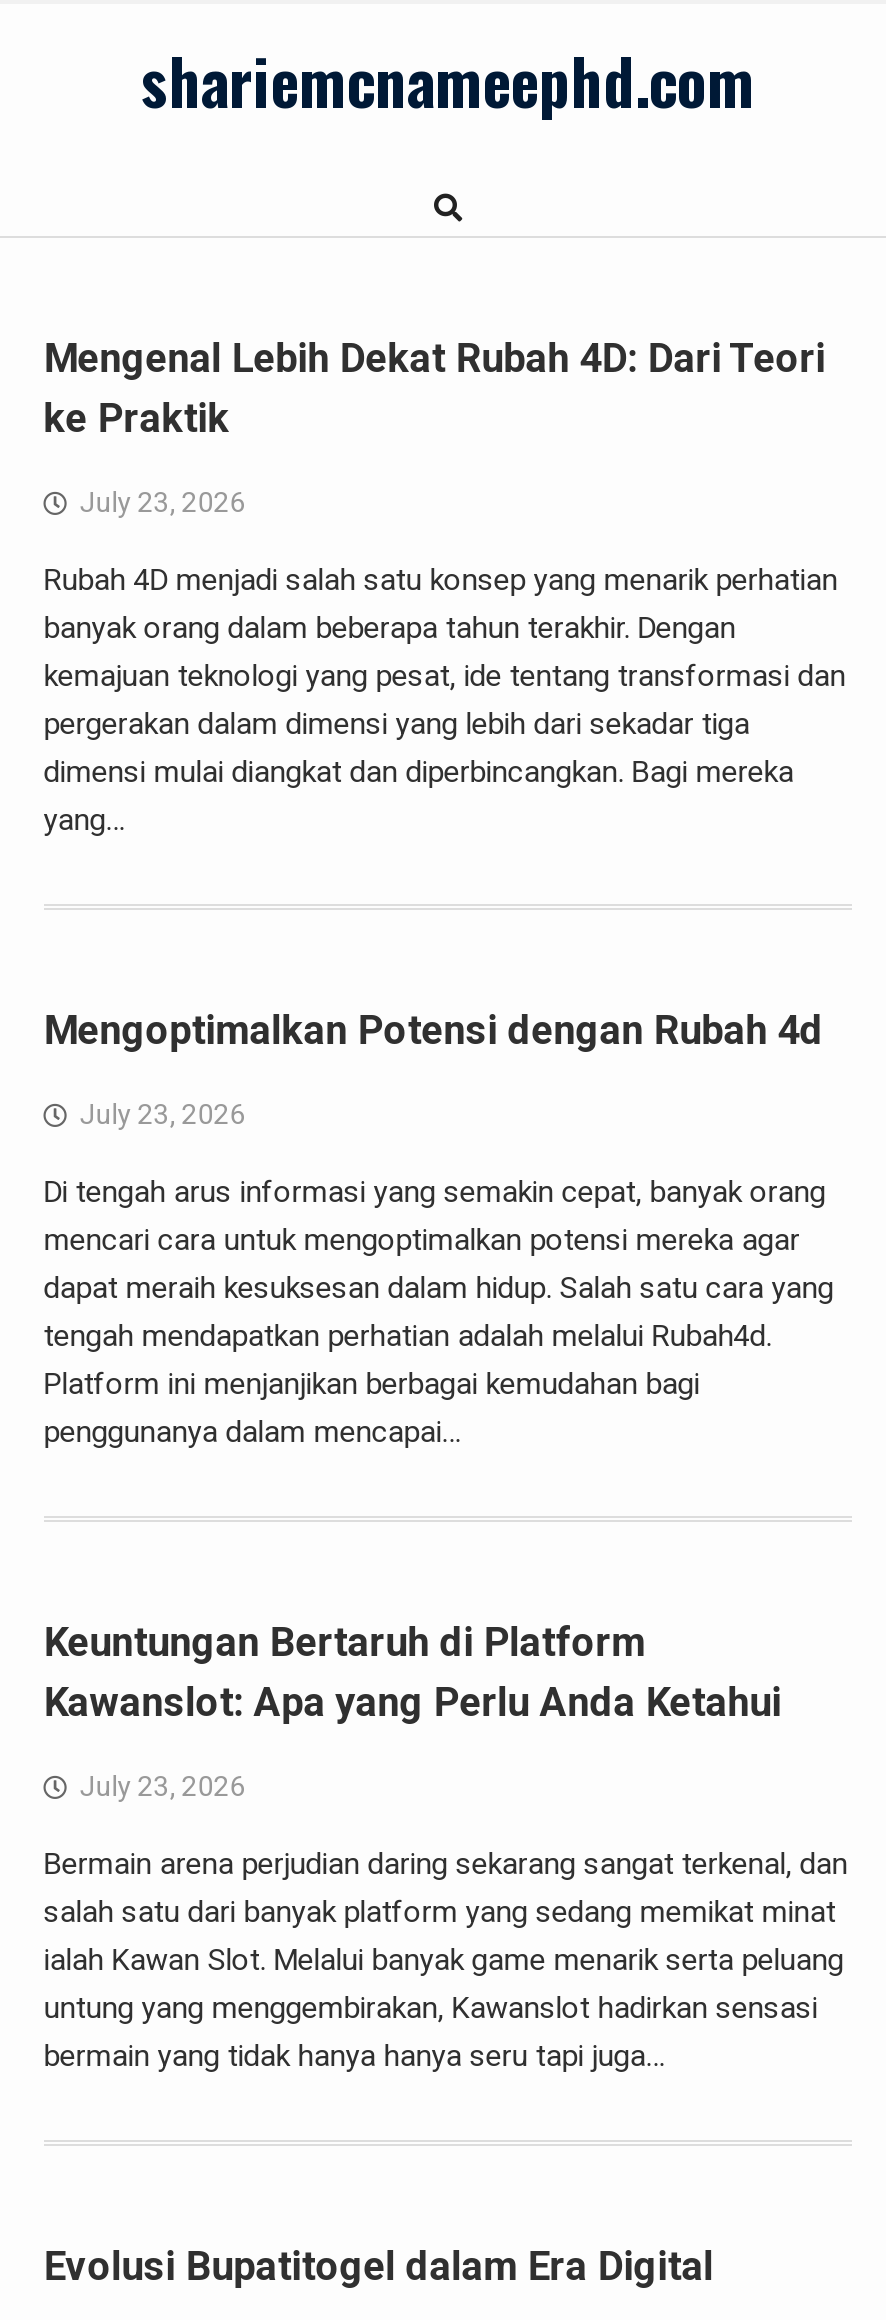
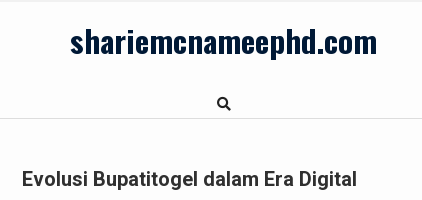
- Mengenal Lebih Dekat Rubah 4D: Dari Teori
- ke Praktik
- July 23, 2026
- Rubah 4D menjadi salah satu konsep yang menarik perhatian
- banyak orang dalam beberapa tahun terakhir. Dengan
- kemajuan teknologi yang pesat, ide tentang transformasi dan
- pergerakan dalam dimensi yang lebih dari sekadar tiga
- dimensi mulai diangkat dan diperbincangkan. Bagi mereka
- yang…

- Mengoptimalkan Potensi dengan Rubah 4d
- July 23, 2026
- Di tengah arus informasi yang semakin cepat, banyak orang
- mencari cara untuk mengoptimalkan potensi mereka agar
- dapat meraih kesuksesan dalam hidup. Salah satu cara yang
- tengah mendapatkan perhatian adalah melalui Rubah4d.
- Platform ini menjanjikan berbagai kemudahan bagi
- penggunanya dalam mencapai…

- Keuntungan Bertaruh di Platform
- Kawanslot: Apa yang Perlu Anda Ketahui
- July 23, 2026
- Bermain arena perjudian daring sekarang sangat terkenal, dan
- salah satu dari banyak platform yang sedang memikat minat
- ialah Kawan Slot. Melalui banyak game menarik serta peluang
- untung yang menggembirakan, Kawanslot hadirkan sensasi
- bermain yang tidak hanya hanya seru tapi juga…
